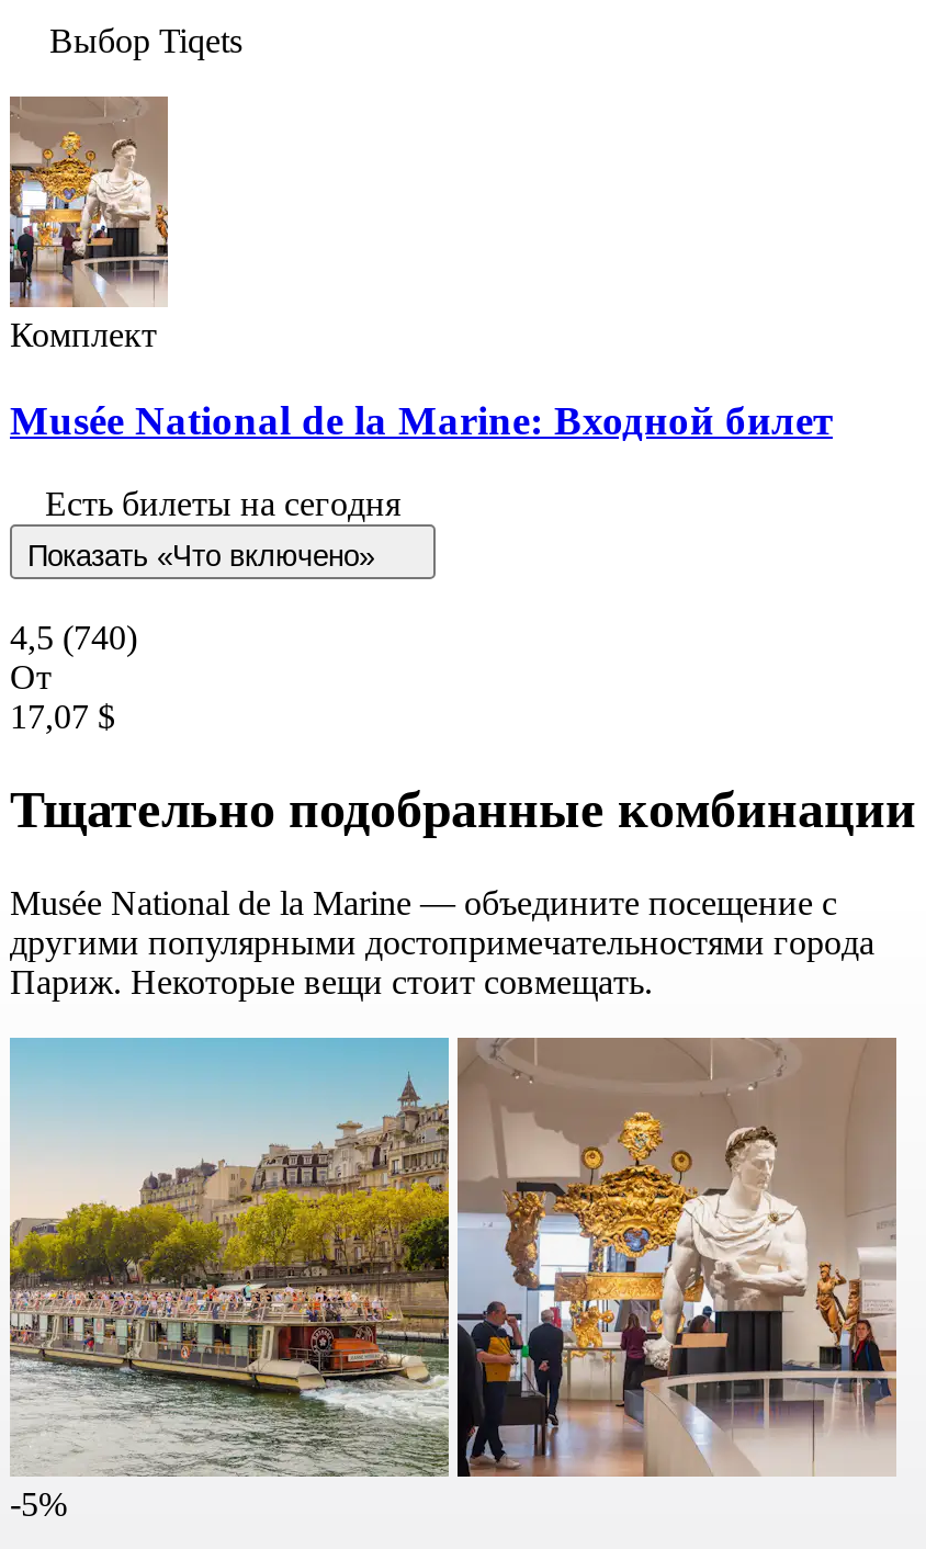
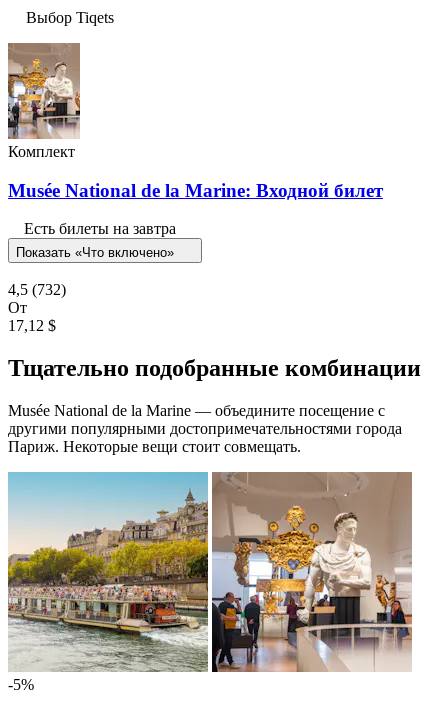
- Есть билеты на сегодня
+ Есть билеты на завтра

- 4,5 (740)
+ 4,5 (732)

- 17,07 $
+ 17,12 $
